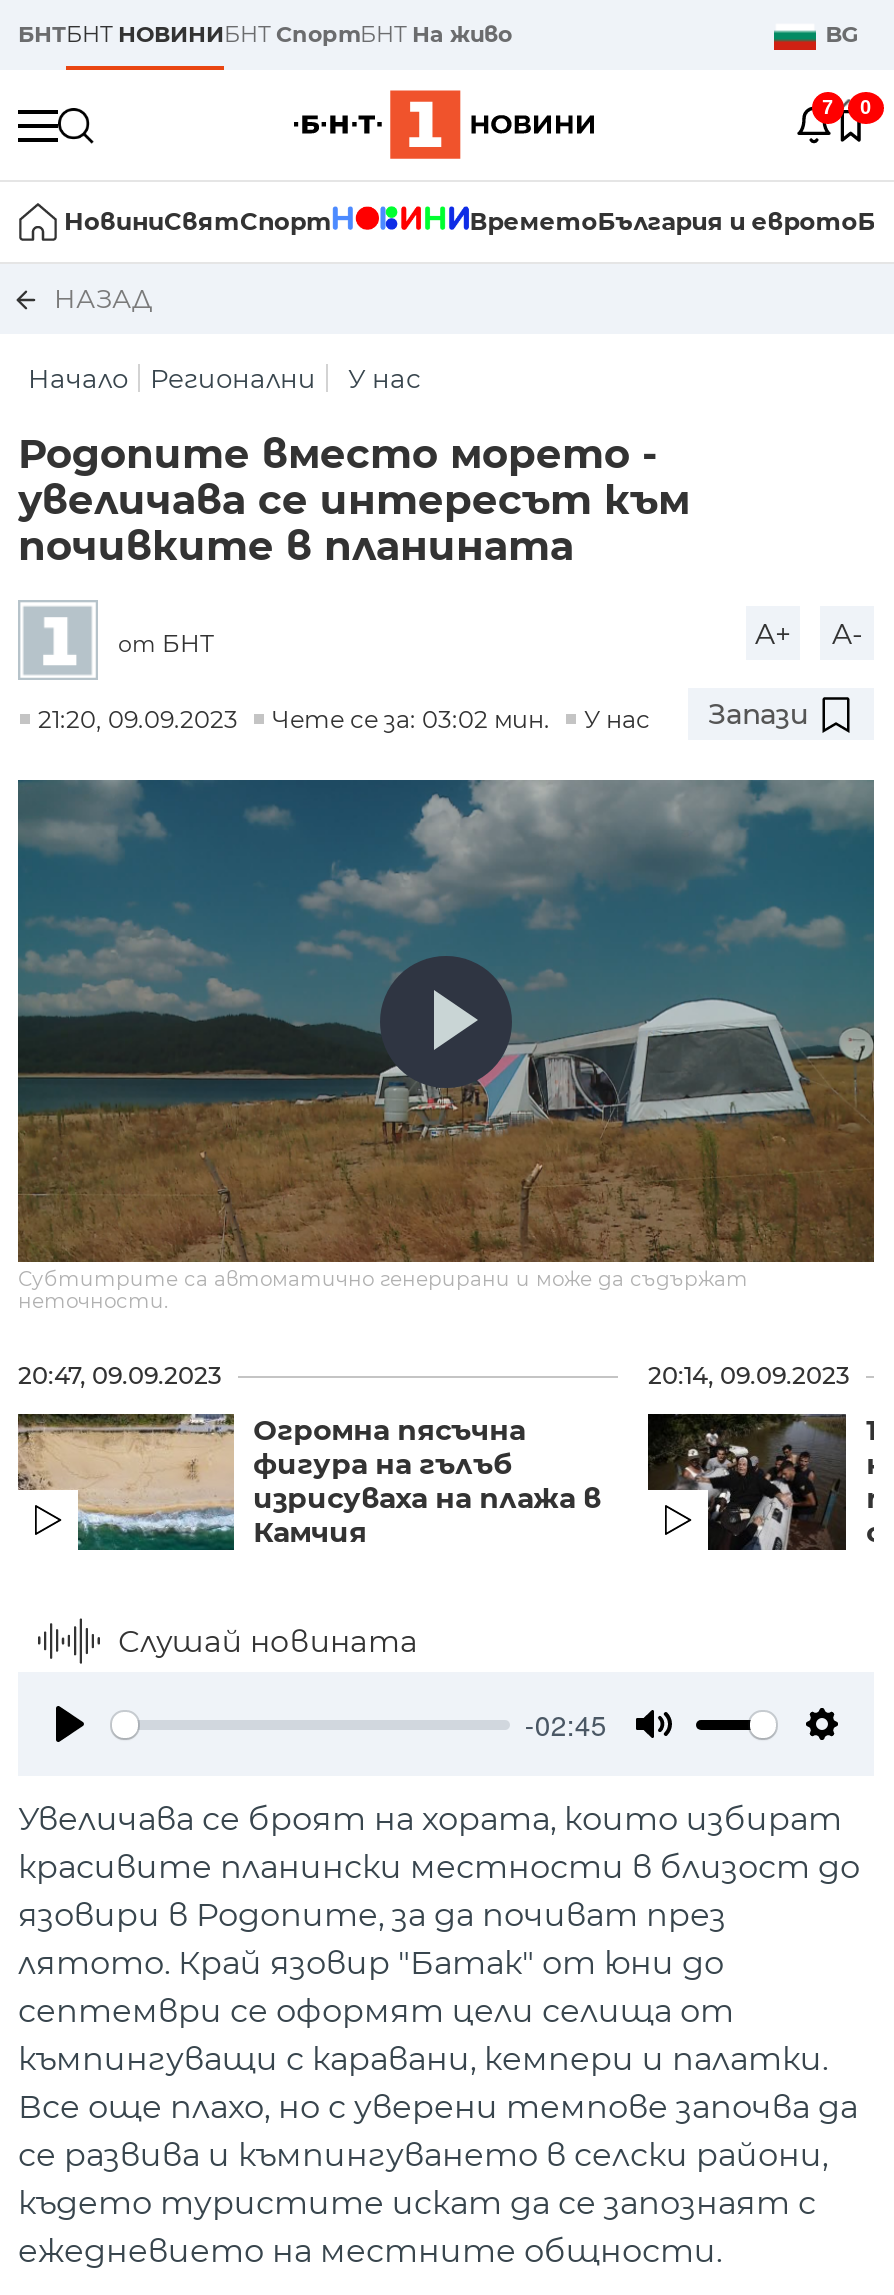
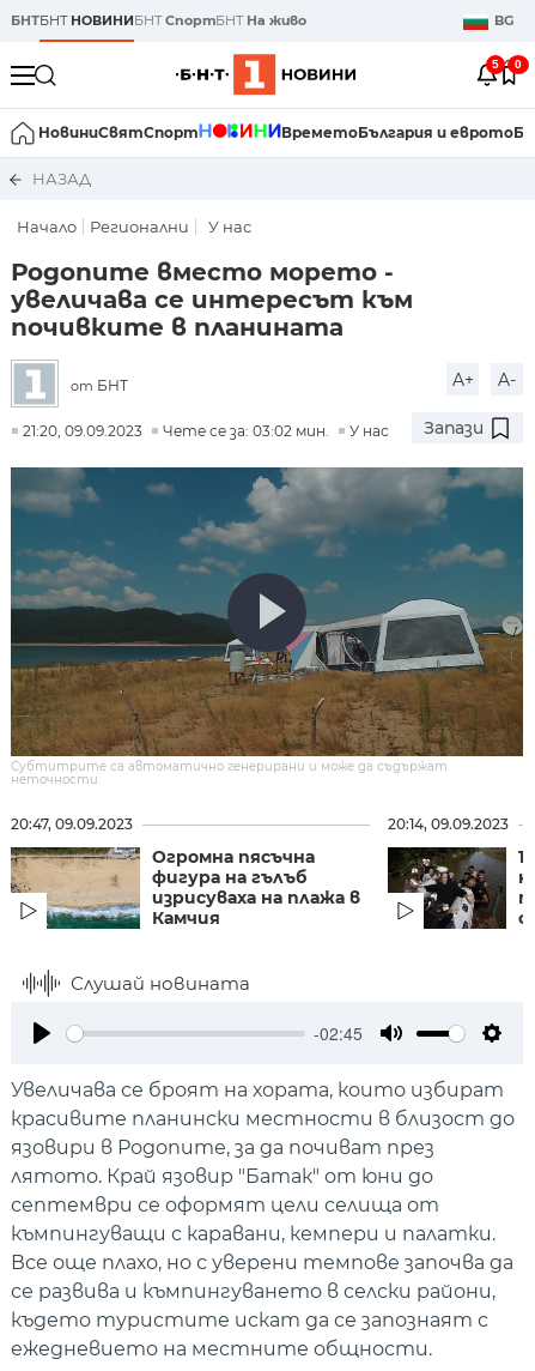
- 7 0
+ 5 0
